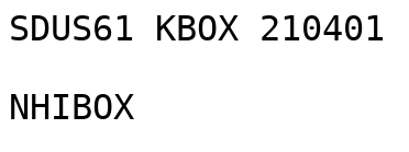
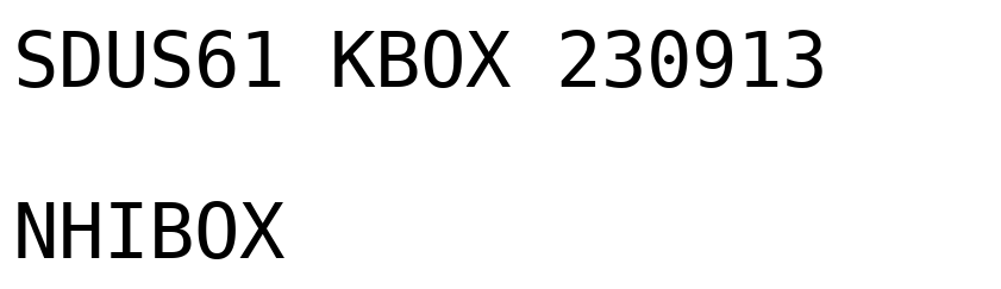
- SDUS61 KBOX 210401
+ SDUS61 KBOX 230913
